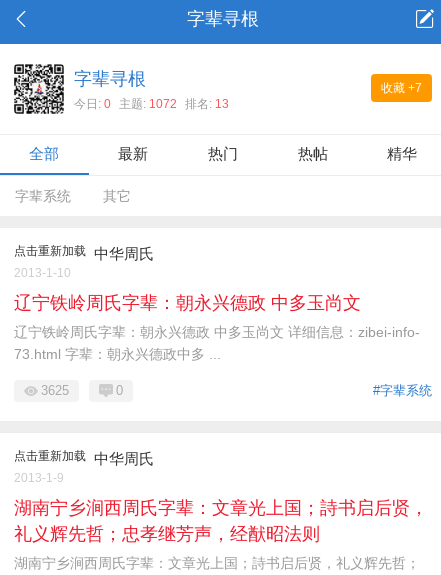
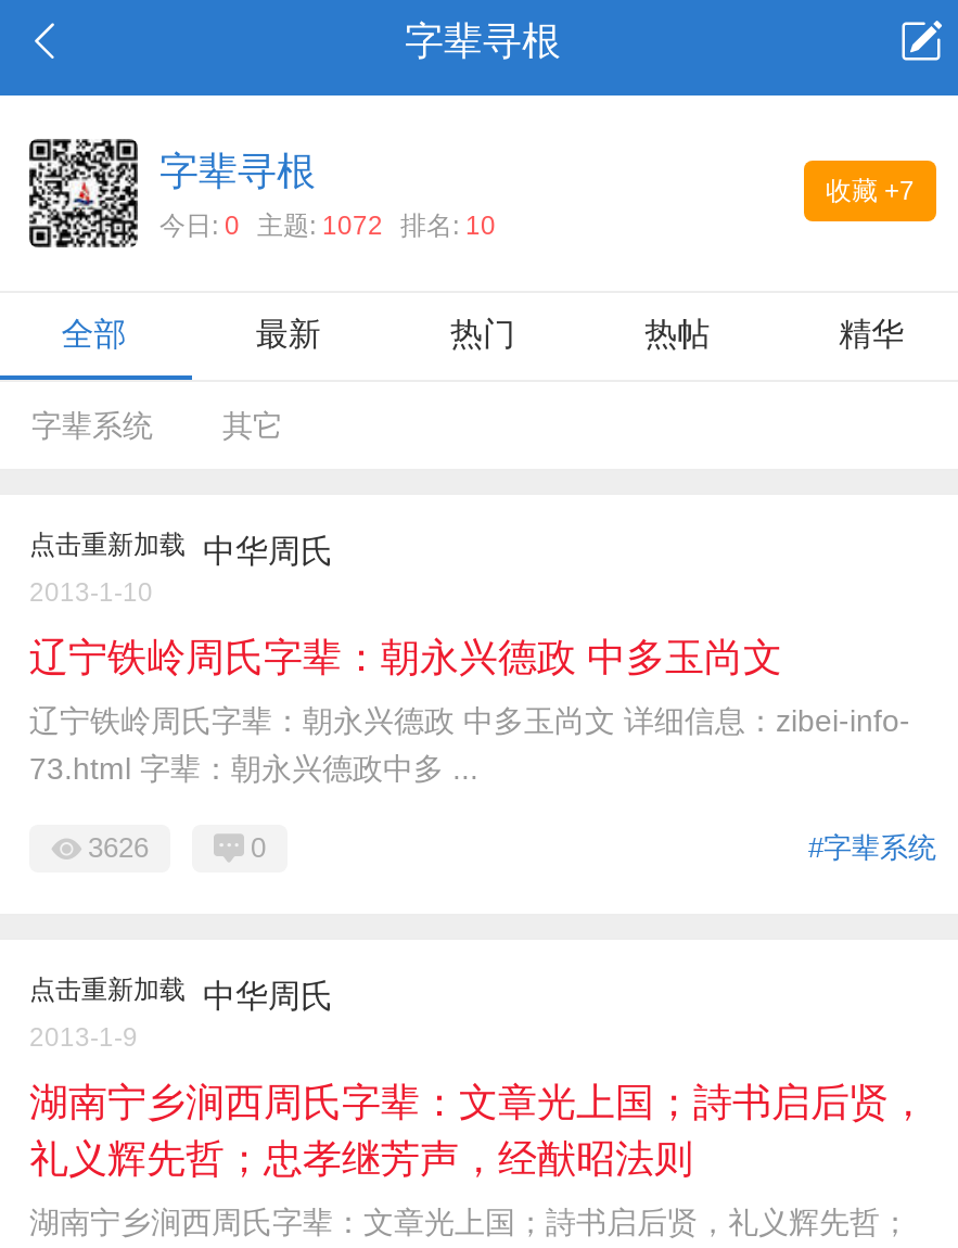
- 今日: 0 主题: 1072 排名: 13
+ 今日: 0 主题: 1072 排名: 10

- 3625
+ 3626
